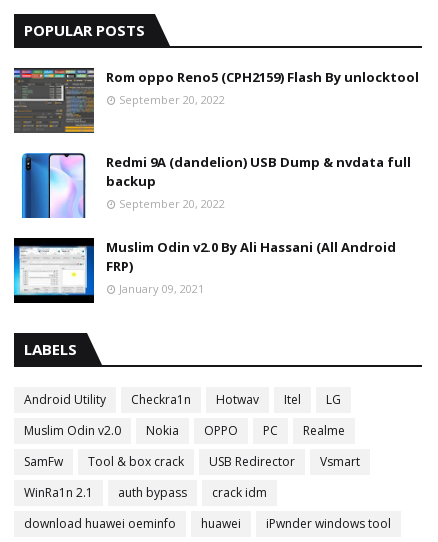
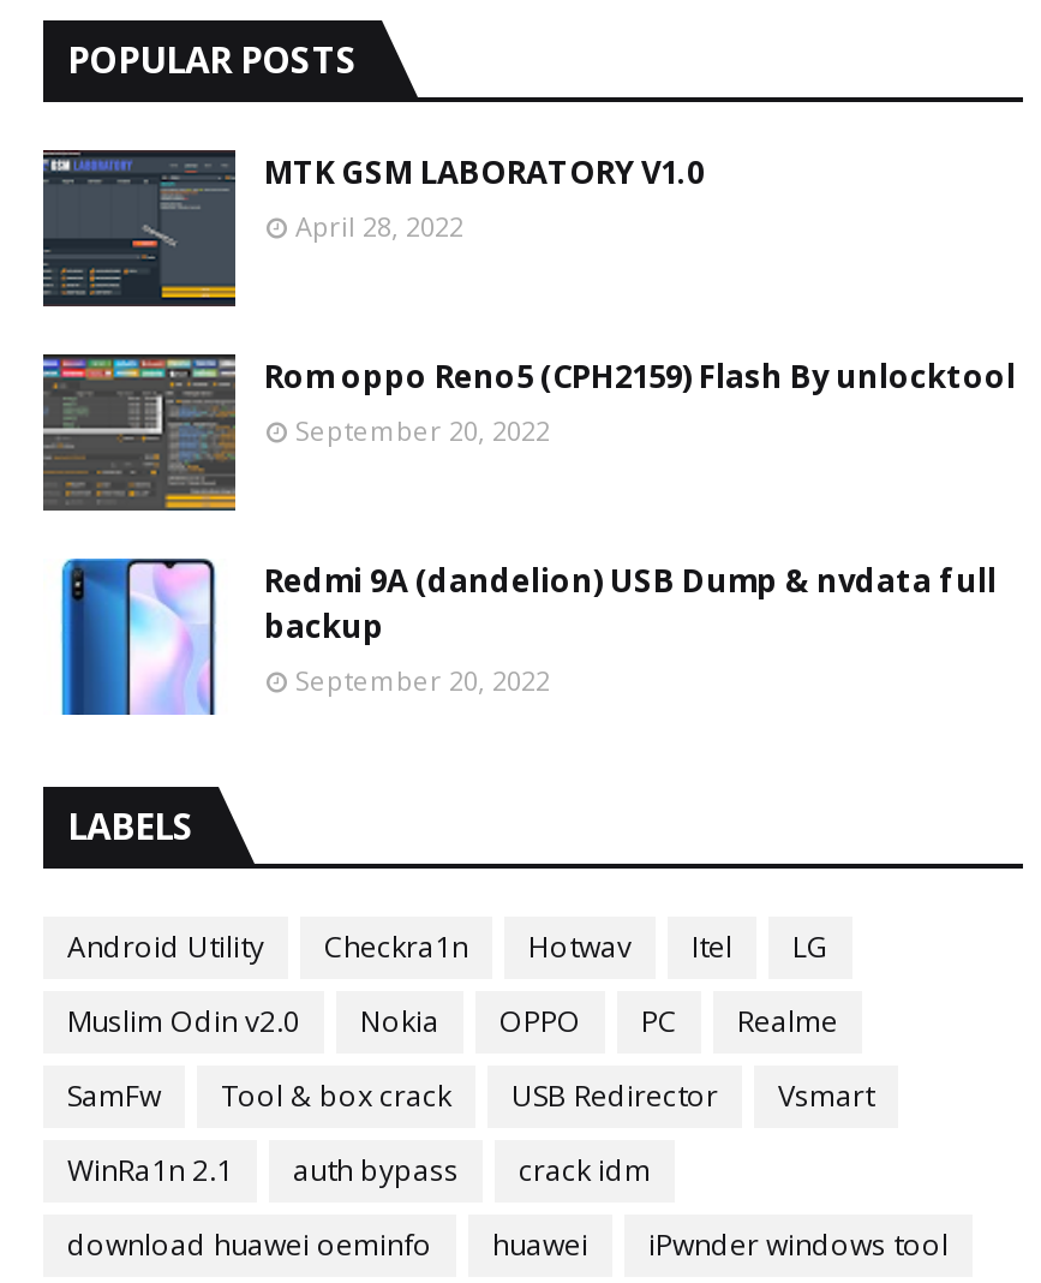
+ [image]
+ MTK GSM LABORATORY V1.0
+ April 28, 2022

moved down: [image] | Rom oppo Reno5 (CPH2159) Flash By unlocktool | September 20, 2022 | Redmi 9A (dandelion) USB Dump & nvdata full | backup | September 20, 2022

- [image]
- Muslim Odin v2.0 By Ali Hassani (All Android
- FRP)
- January 09, 2021
